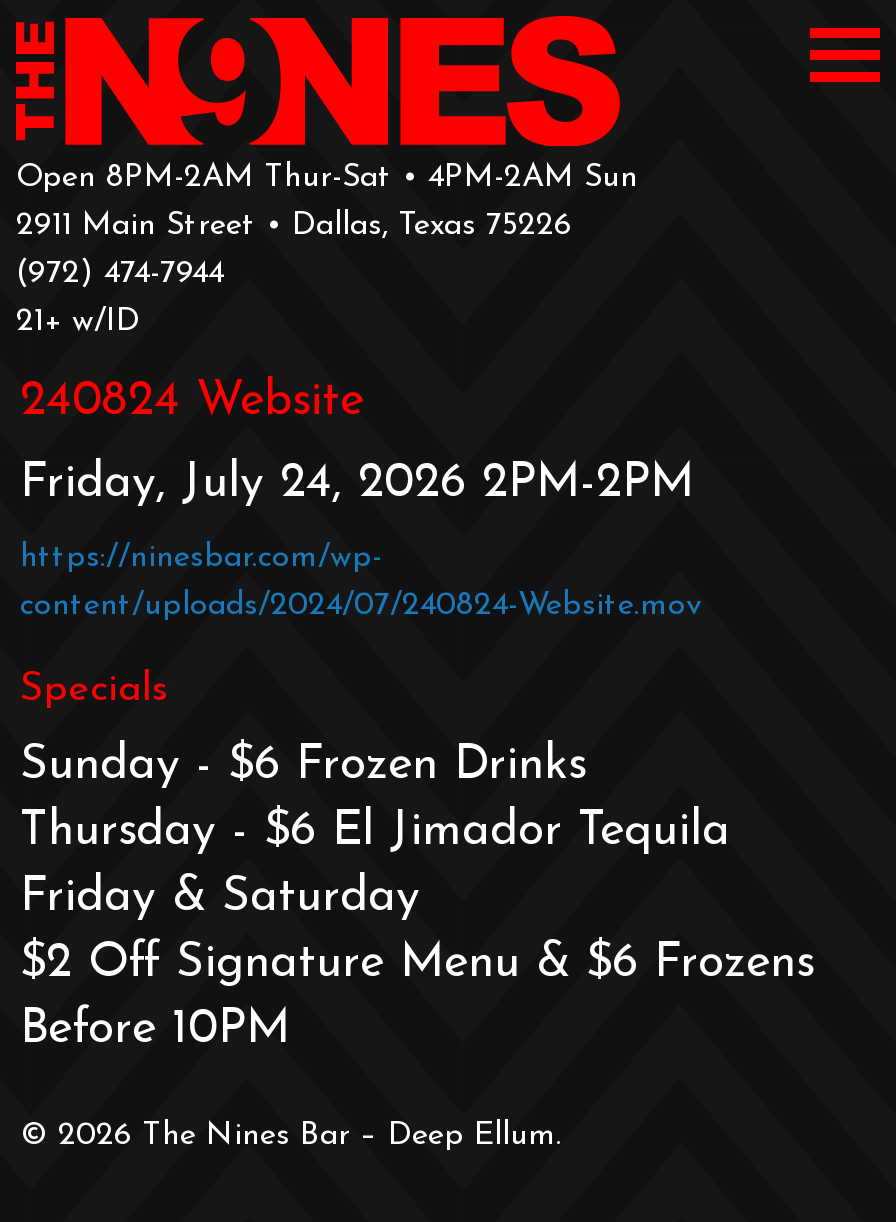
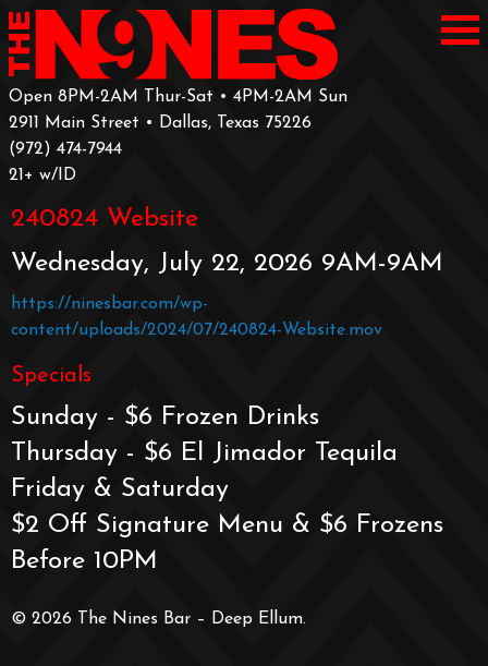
- Friday, July 24, 2026 2PM-2PM
+ Wednesday, July 22, 2026 9AM-9AM
